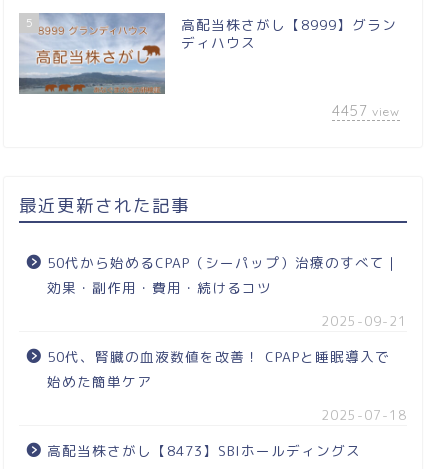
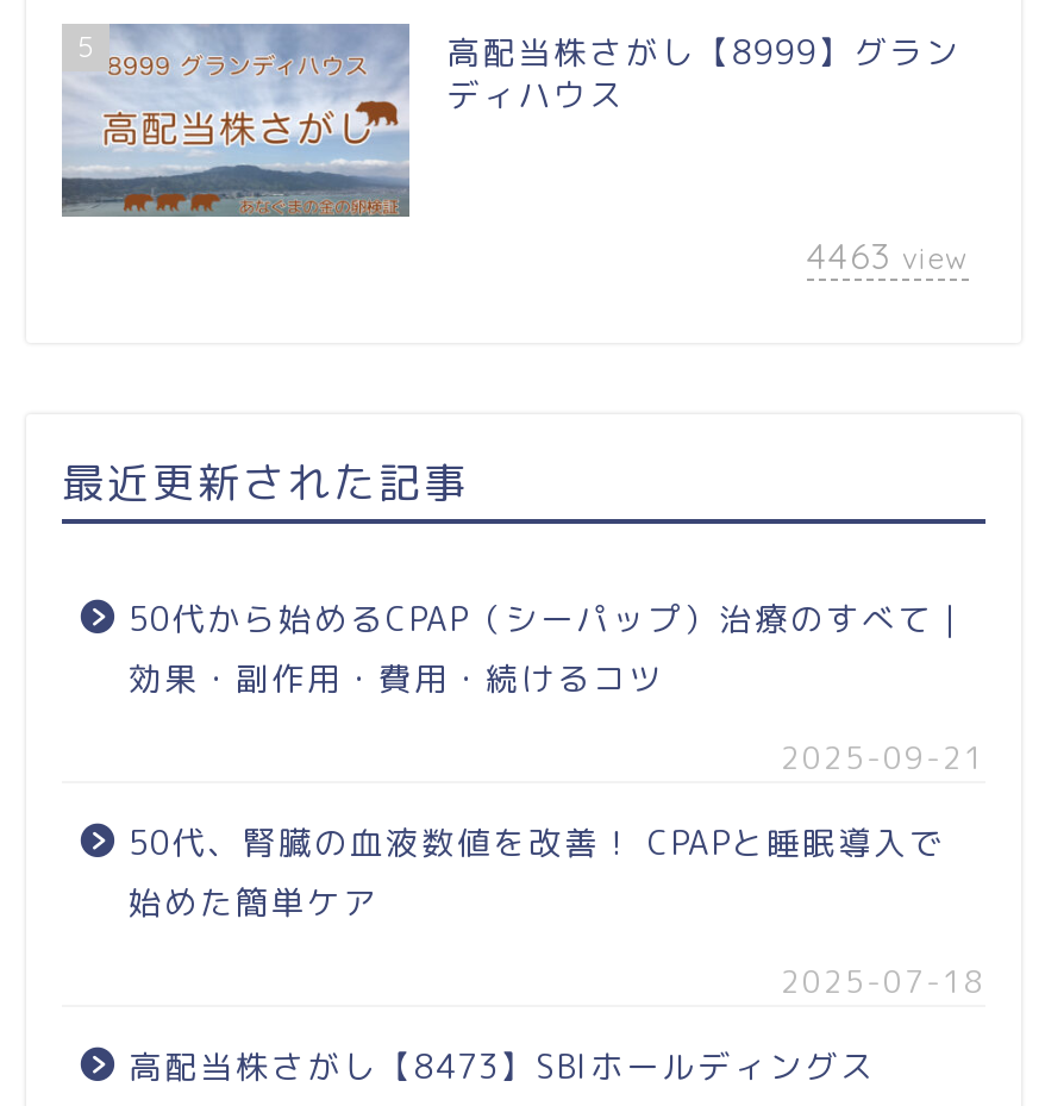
- 4457 view
+ 4463 view
